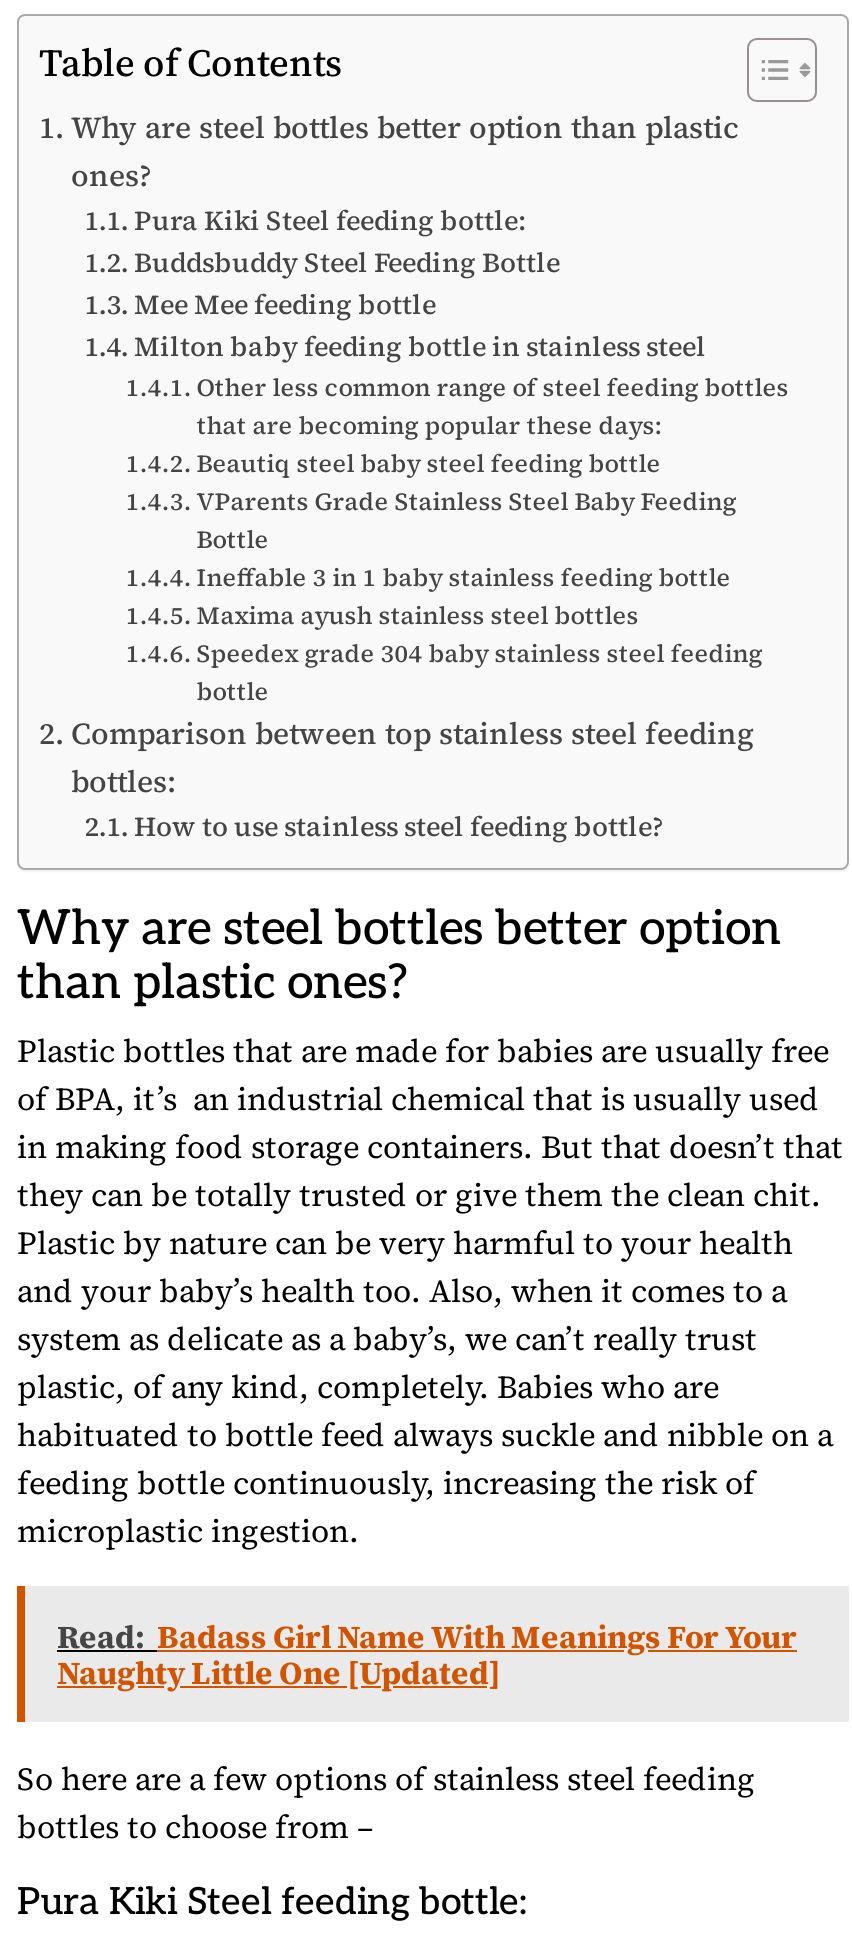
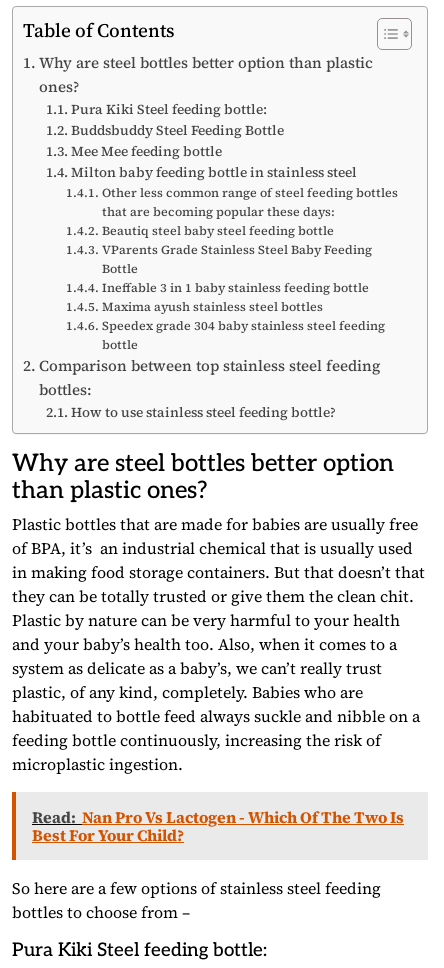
- Read: Badass Girl Name With Meanings For Your
- Naughty Little One [Updated]
+ Read: Nan Pro Vs Lactogen - Which Of The Two Is
+ Best For Your Child?
